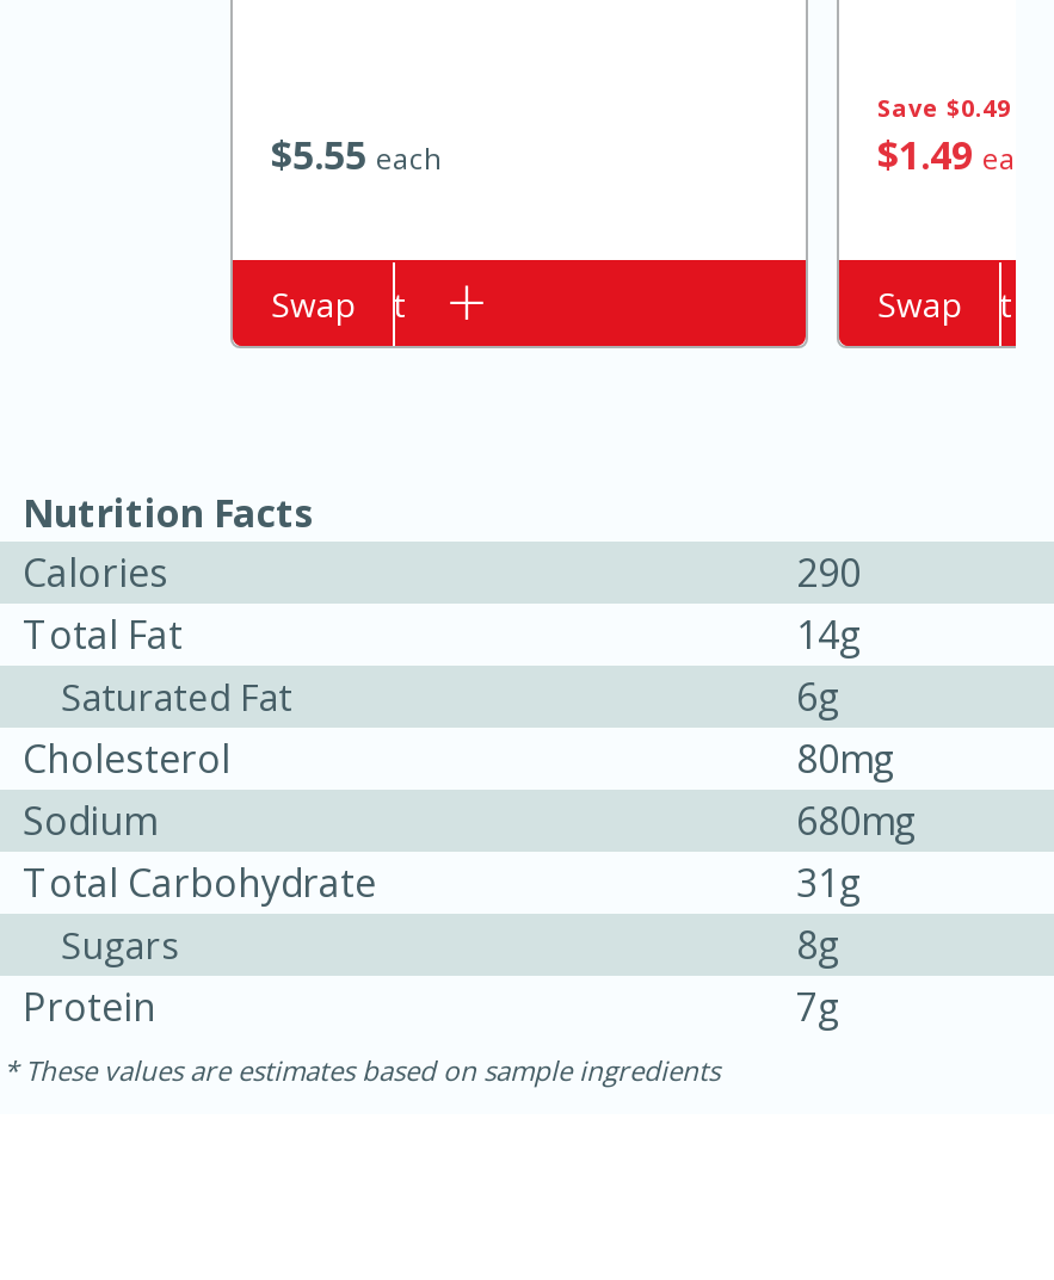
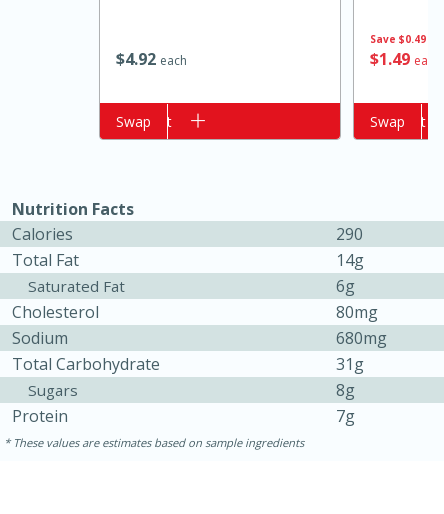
- $5 55 each
+ $4 92 each
